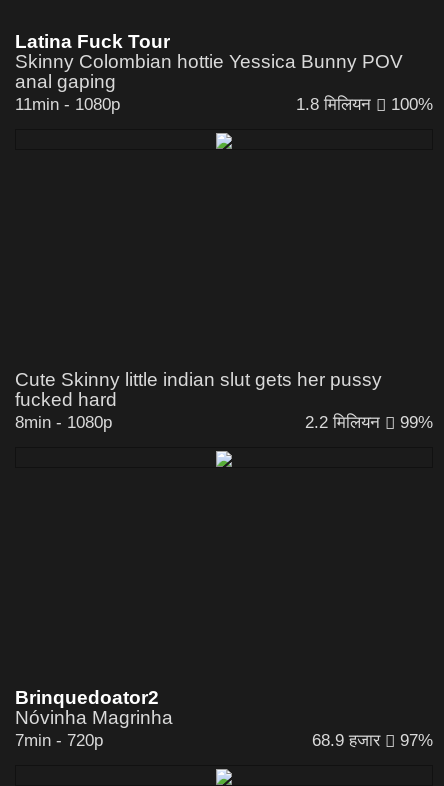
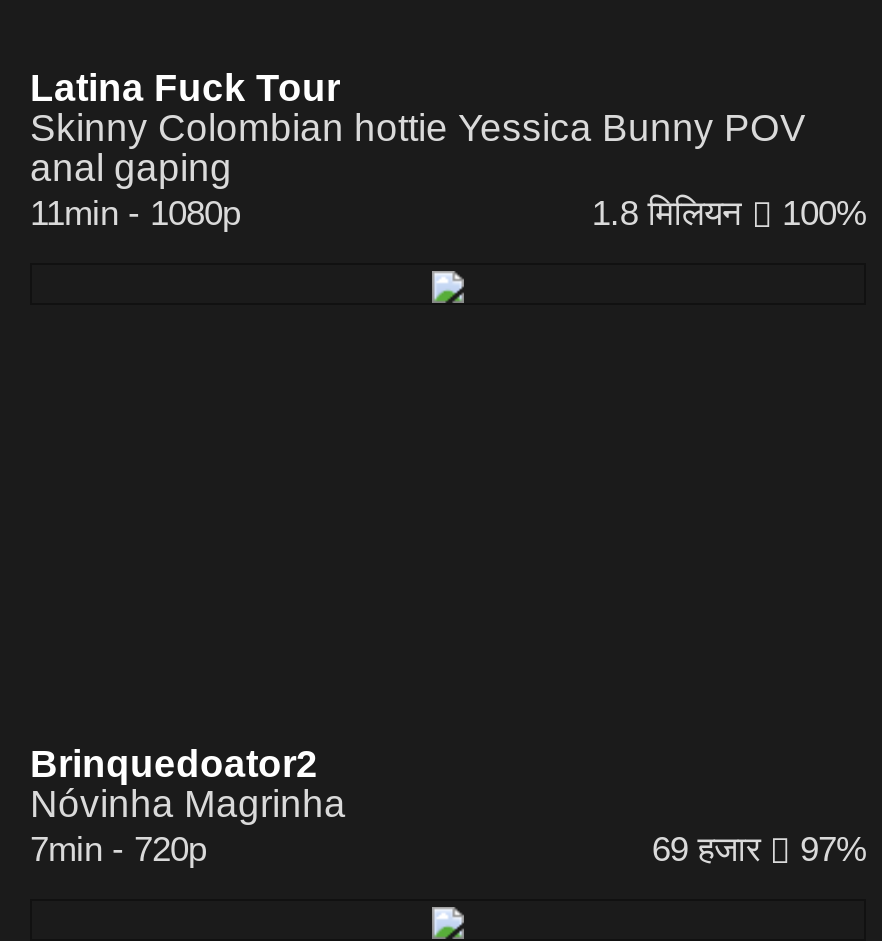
- Cute Skinny little indian slut gets her pussy
- fucked hard
- 2.2 मिलियन
- 99%
- 8min - 1080p

- 68.9 हजार 97%
+ 69 हजार 97%
